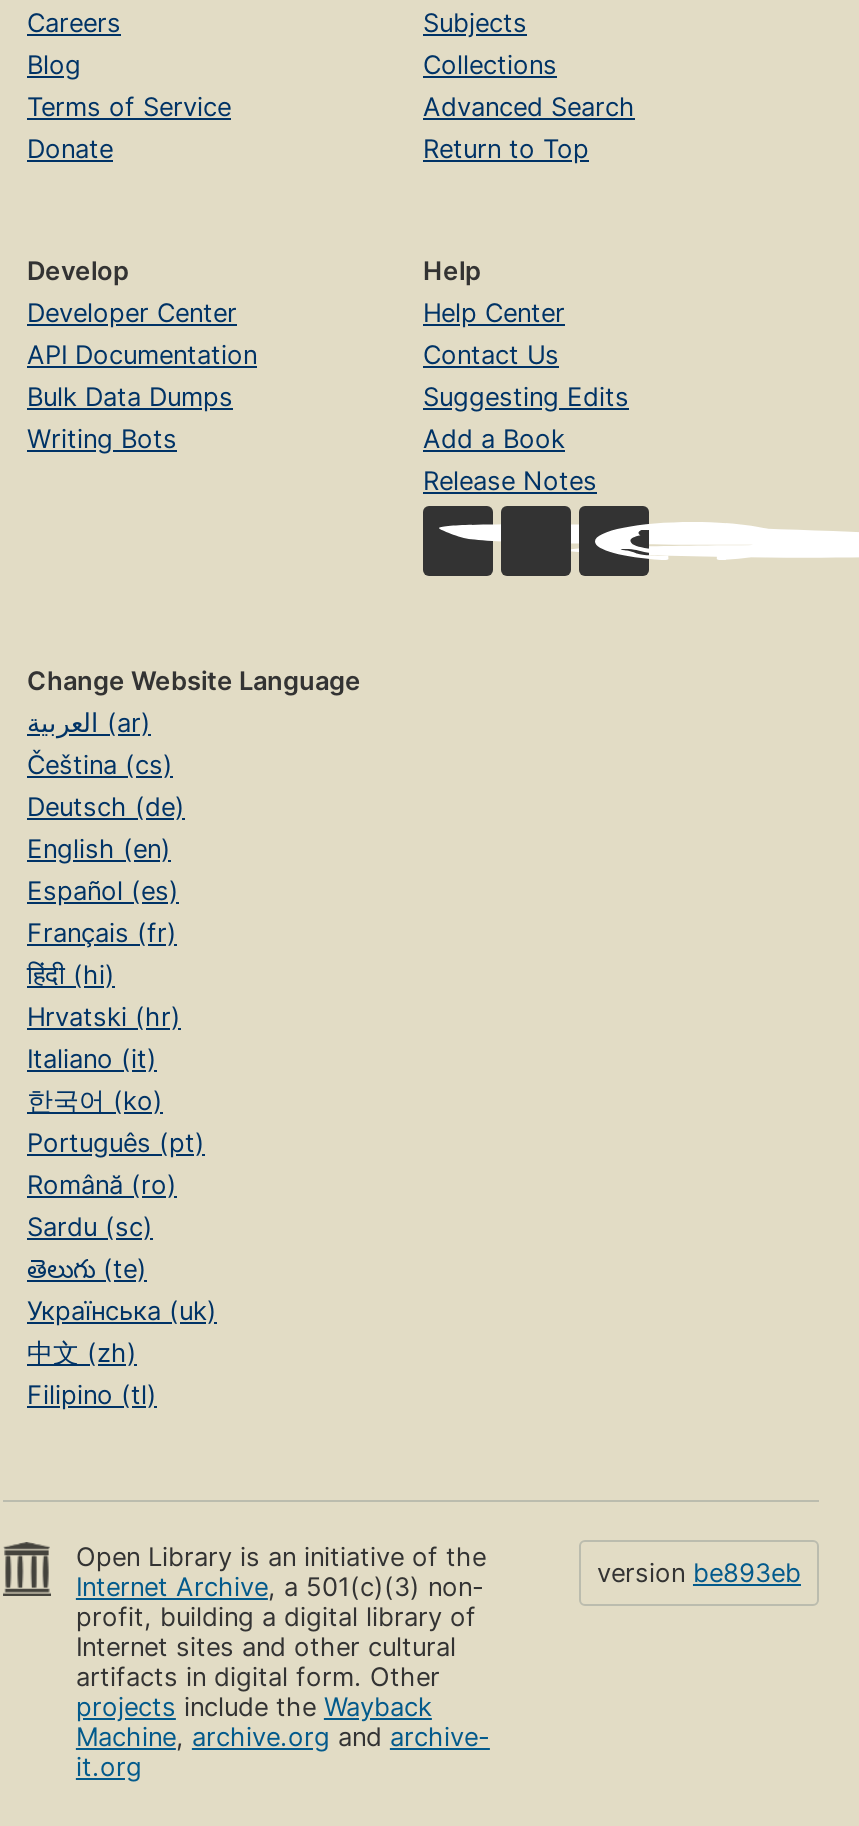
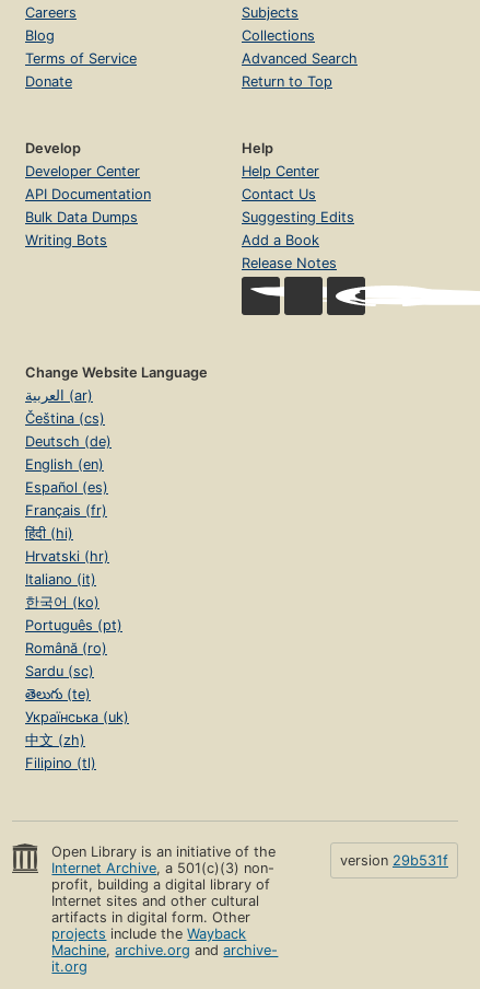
- version be893eb
+ version 29b531f
